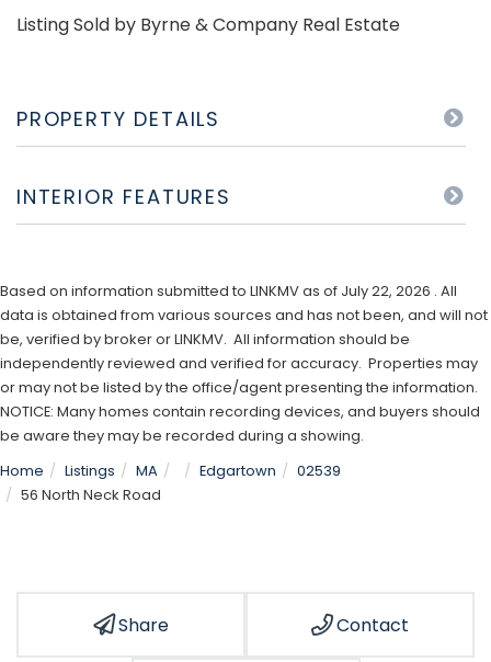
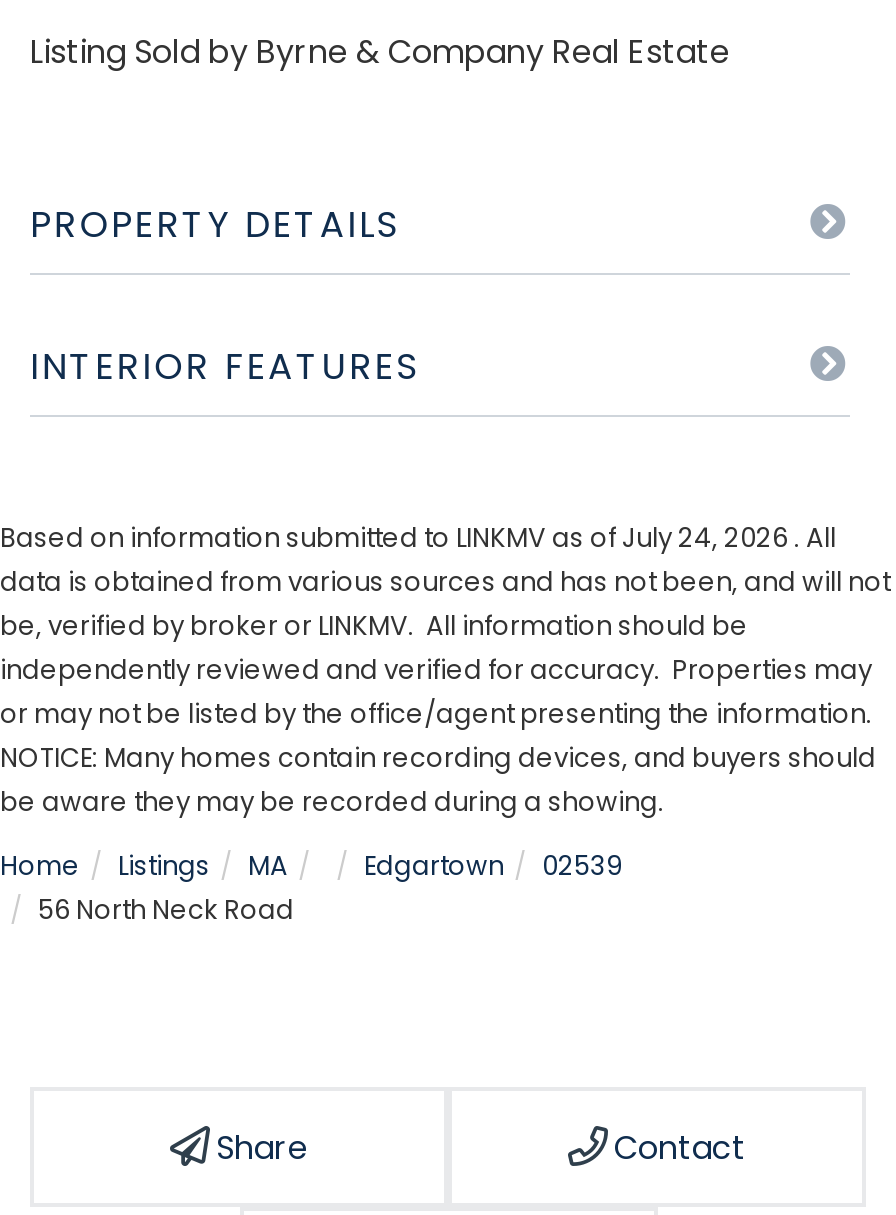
- Based on information submitted to LINKMV as of July 22, 2026 . All
+ Based on information submitted to LINKMV as of July 24, 2026 . All
